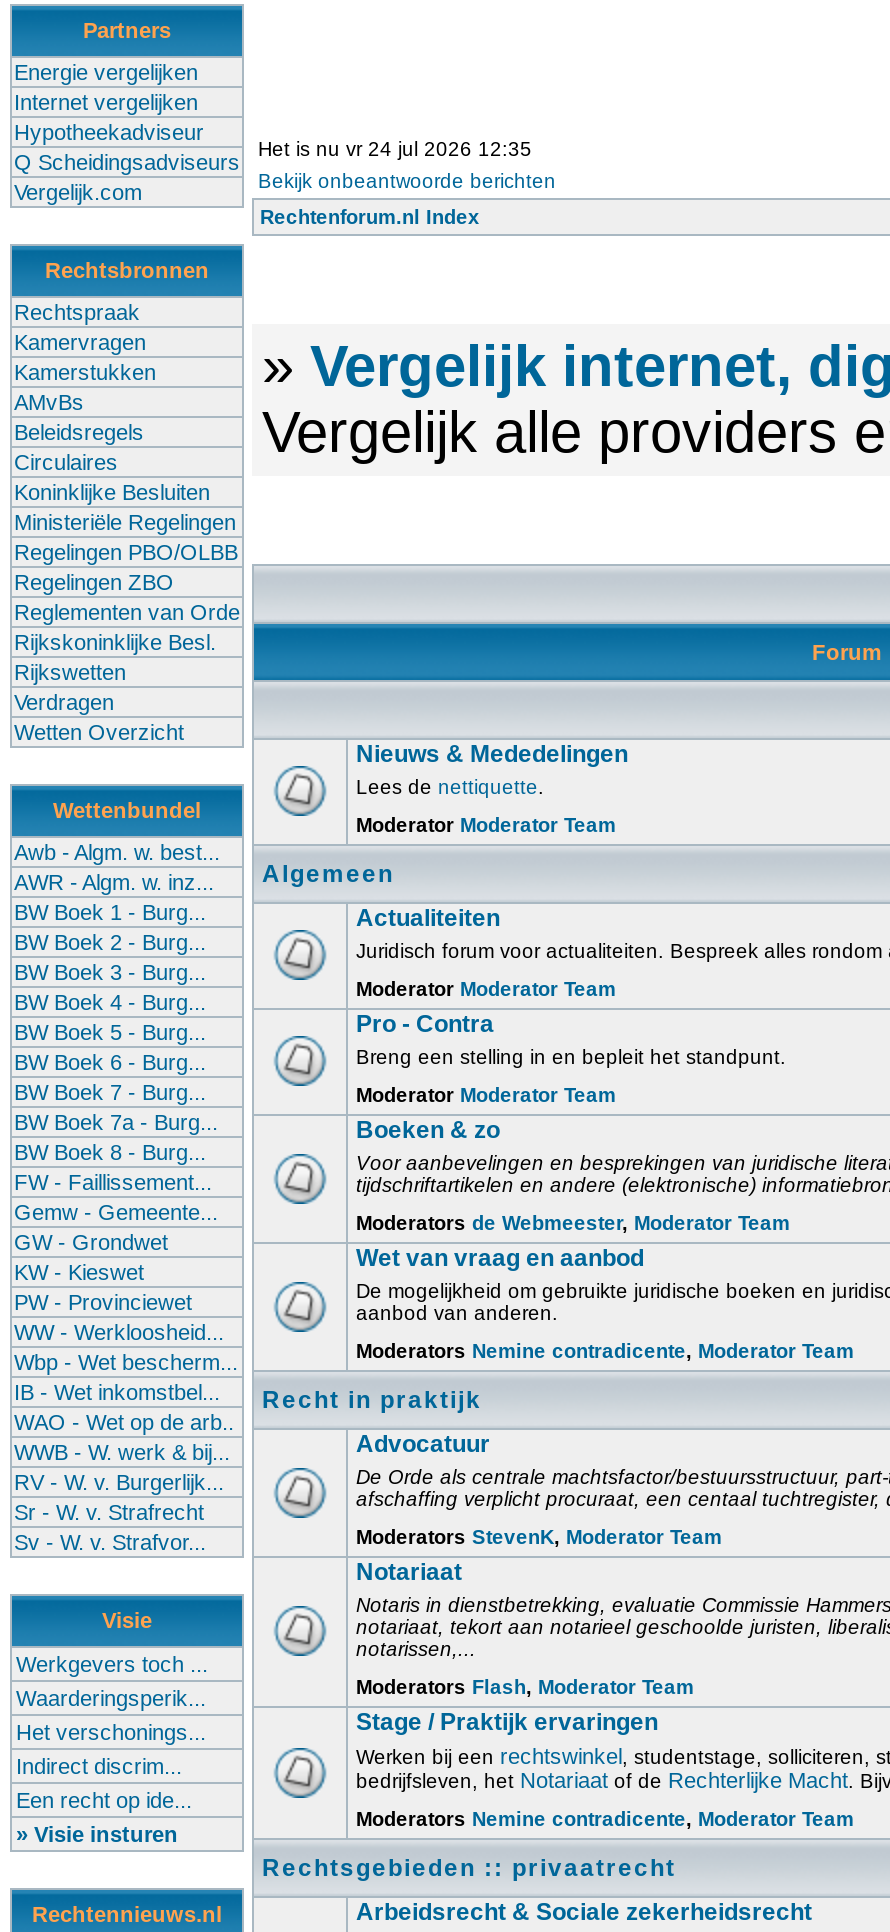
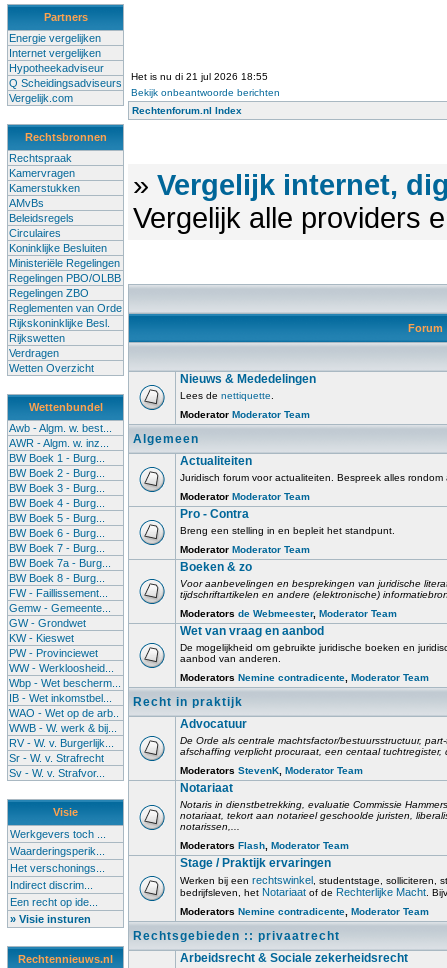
- Het is nu vr 24 jul 2026 12:35
+ Het is nu di 21 jul 2026 18:55
